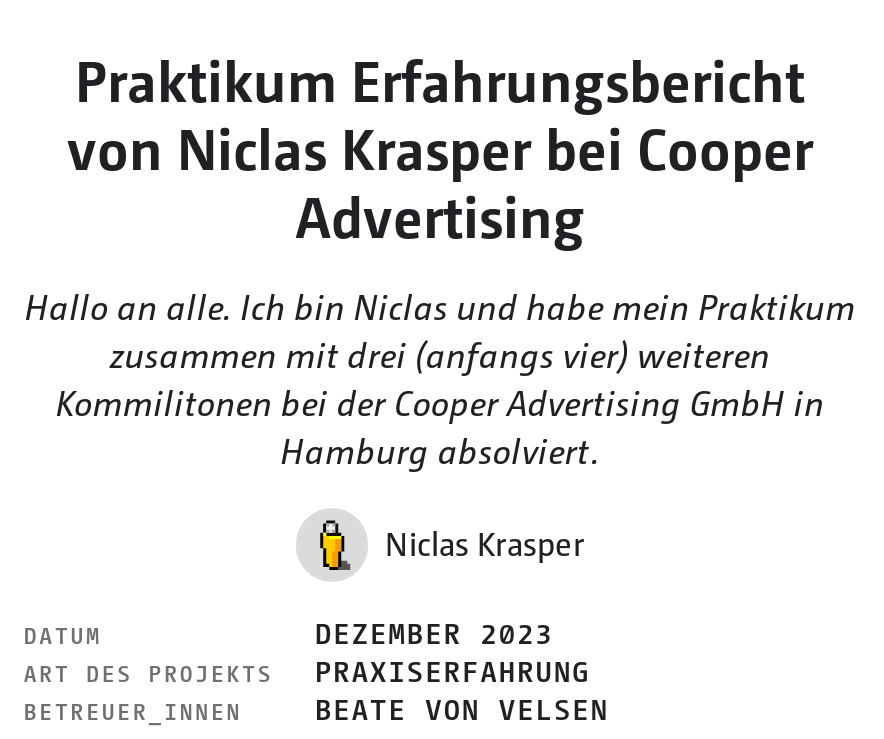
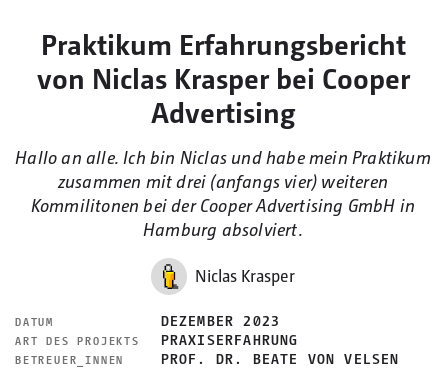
- BEATE VON VELSEN
+ PROF. DR. BEATE VON VELSEN
